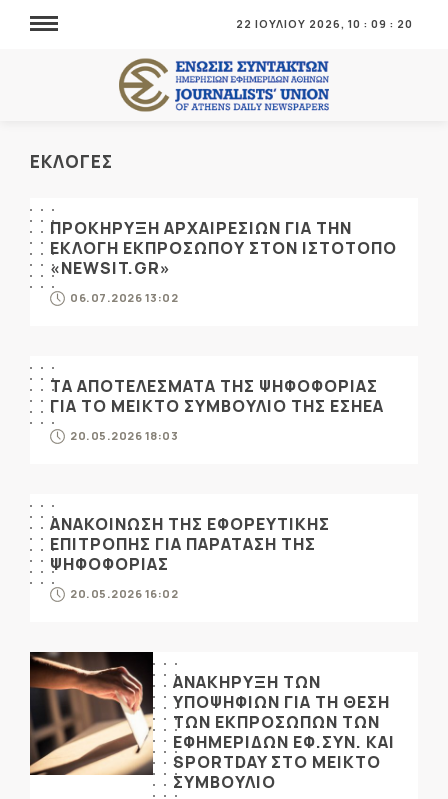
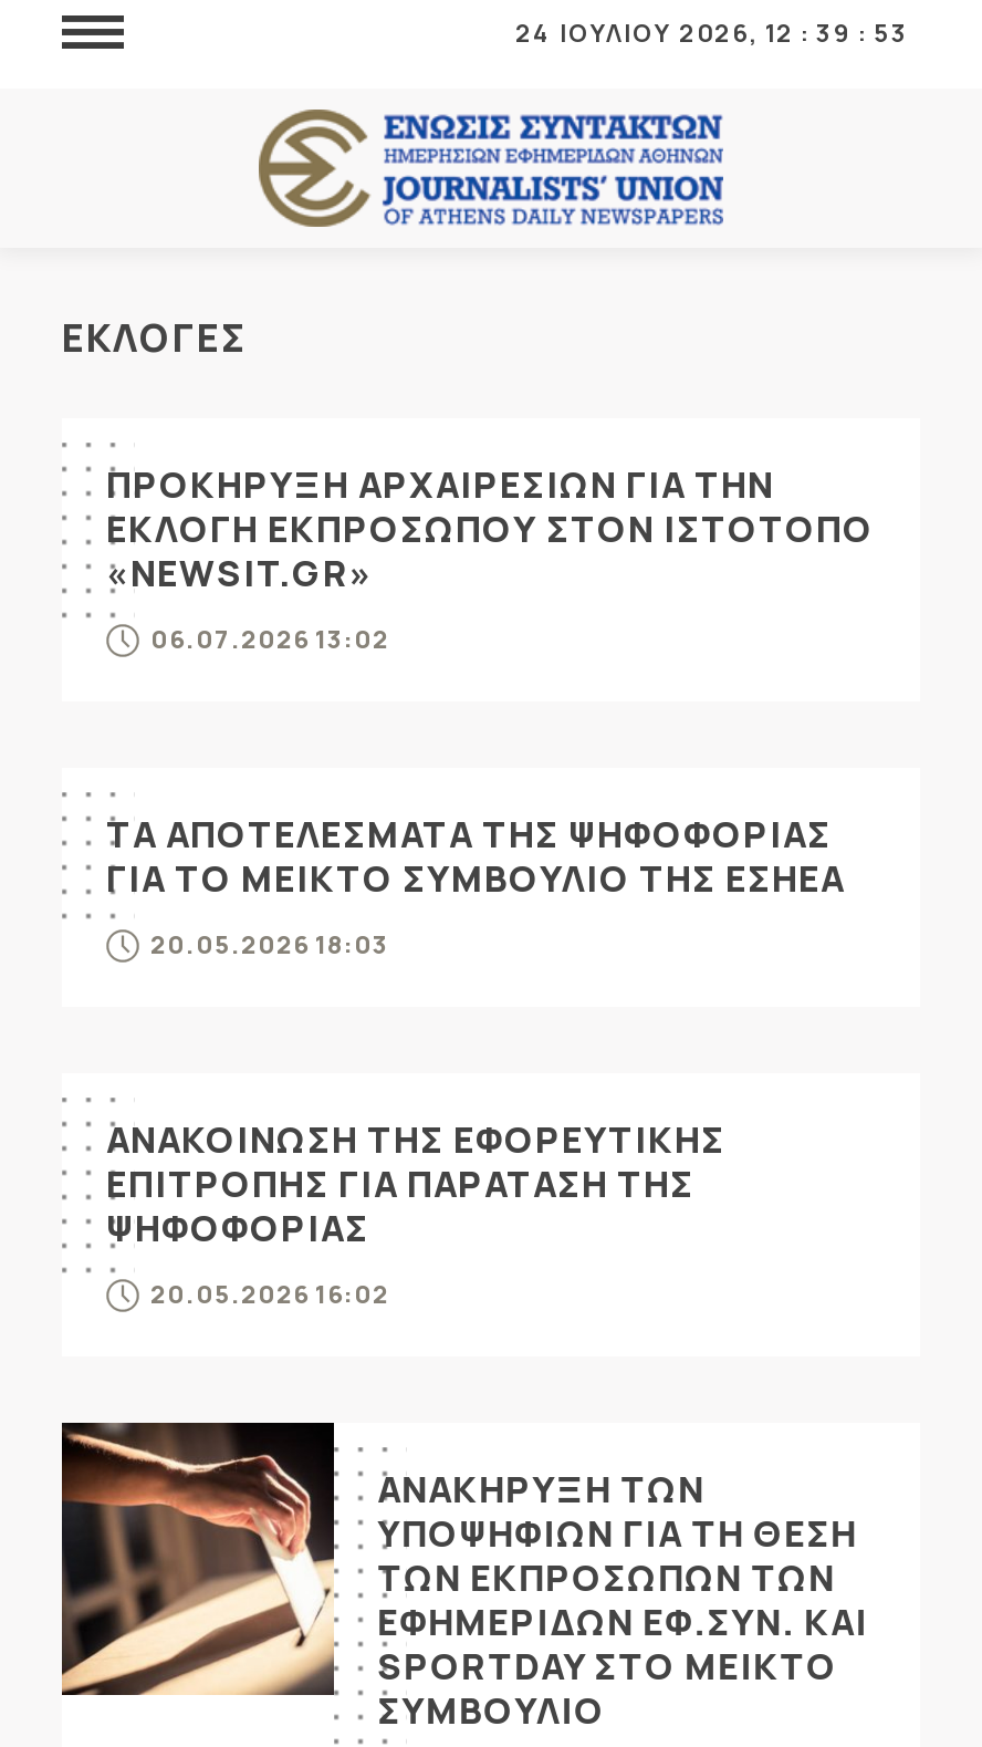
- 22 ΙΟΥΛΙΟΥ 2026, 10 : 09 : 20
+ 24 ΙΟΥΛΙΟΥ 2026, 12 : 39 : 55
